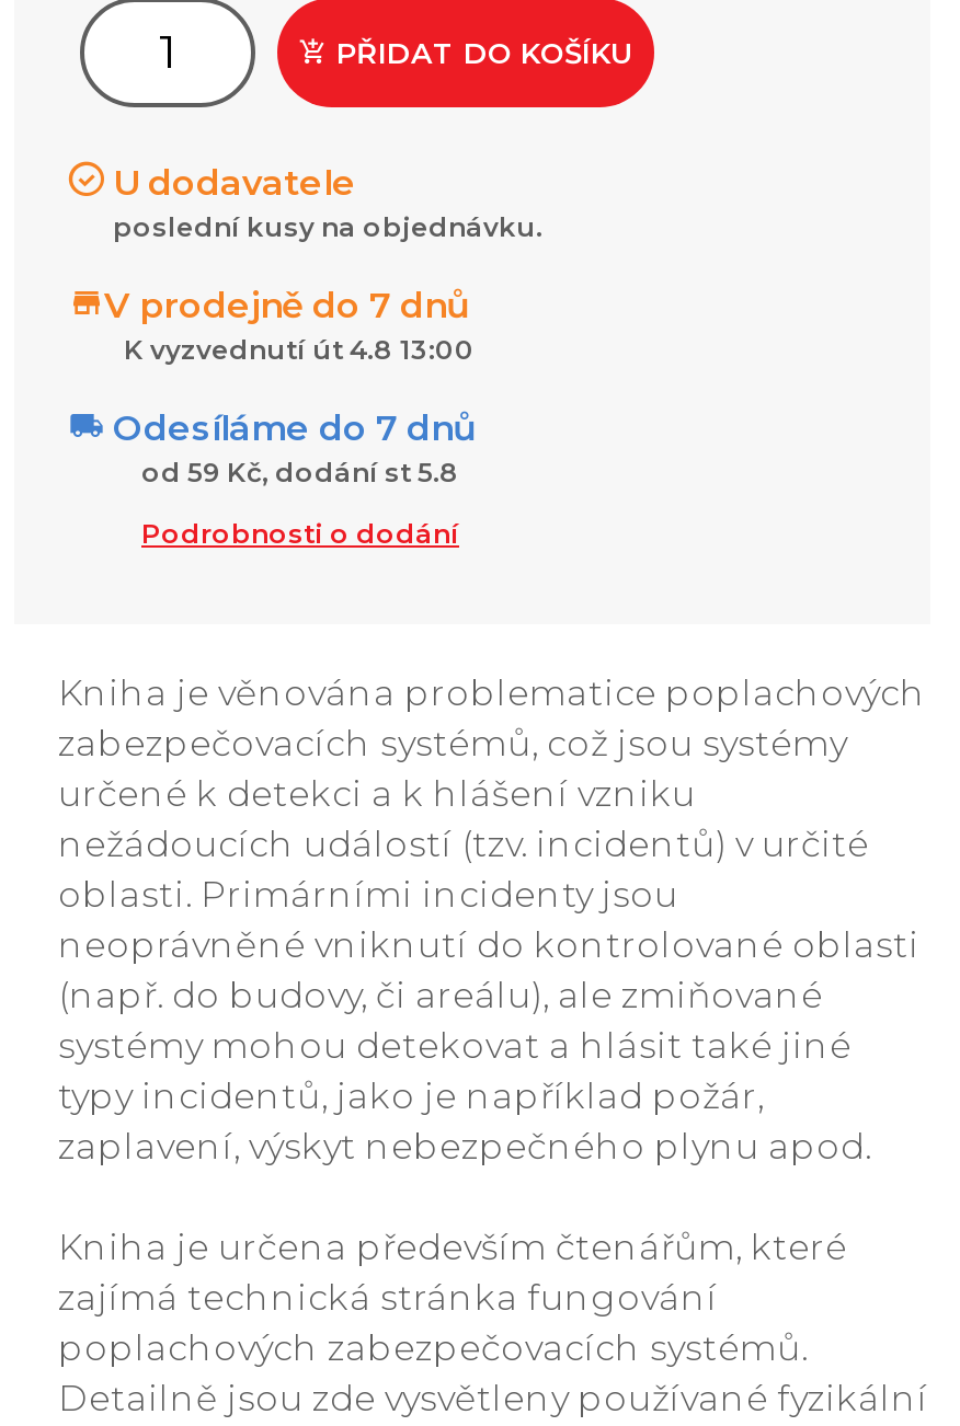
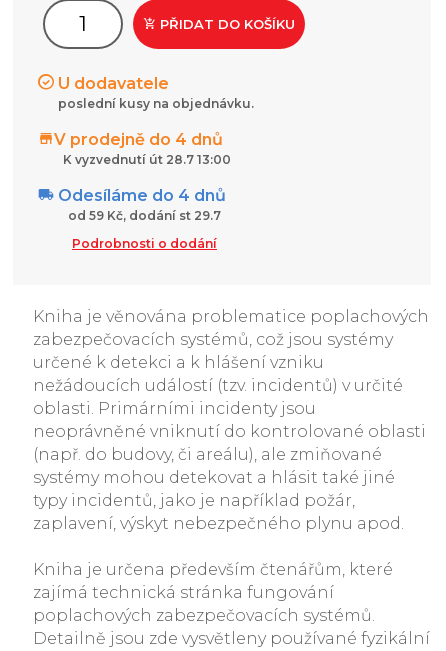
- V prodejně do 7 dnů
+ V prodejně do 4 dnů

- K vyzvednutí út 4.8 13:00
+ K vyzvednutí út 28.7 13:00

- Odesíláme do 7 dnů
+ Odesíláme do 4 dnů

- od 59 Kč, dodání st 5.8
+ od 59 Kč, dodání st 29.7
